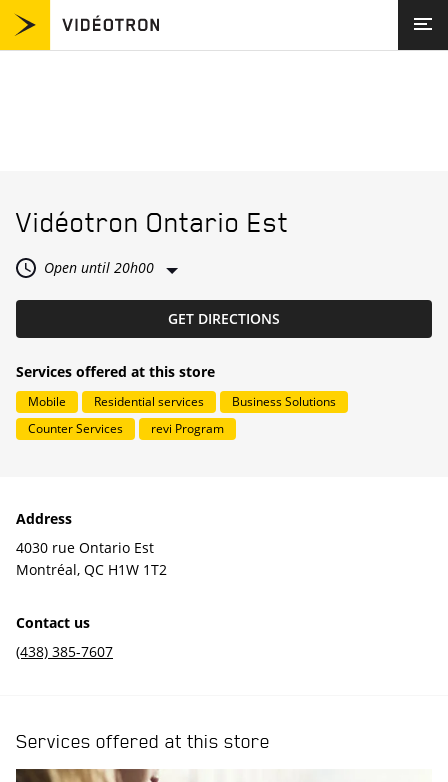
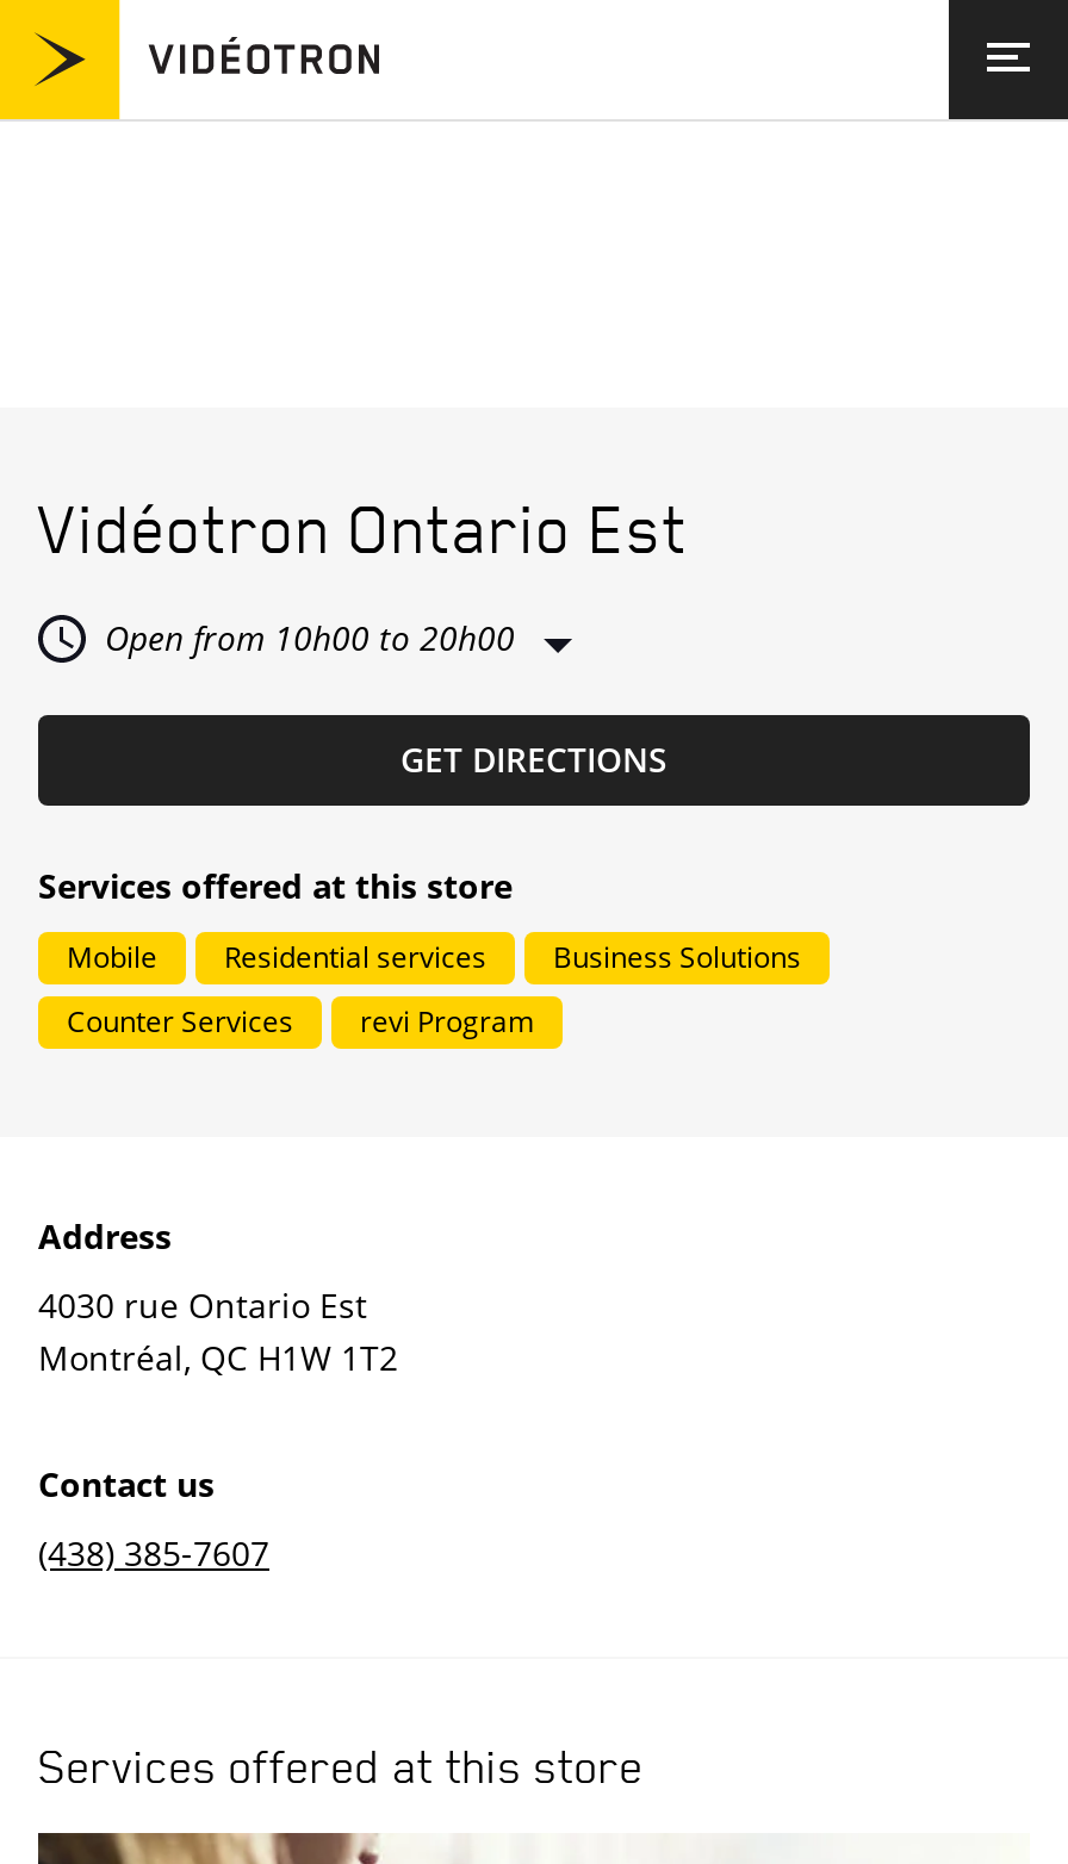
- Open until 20h00
+ Open from 10h00 to 20h00
